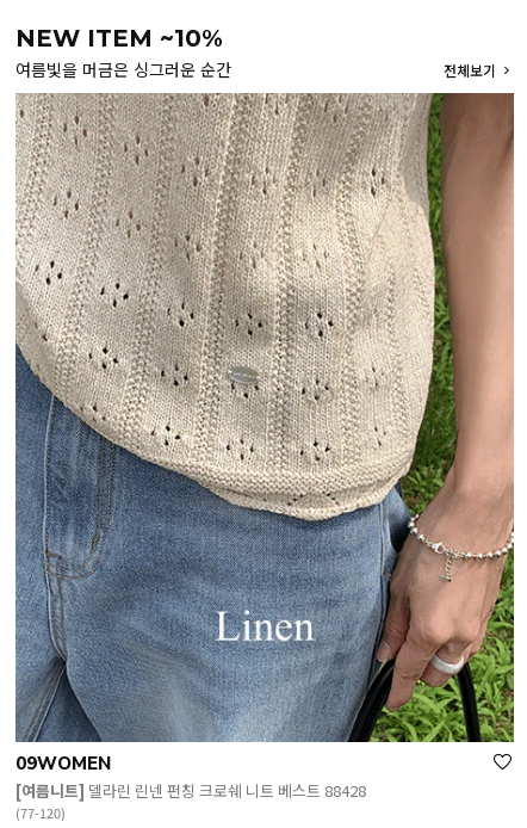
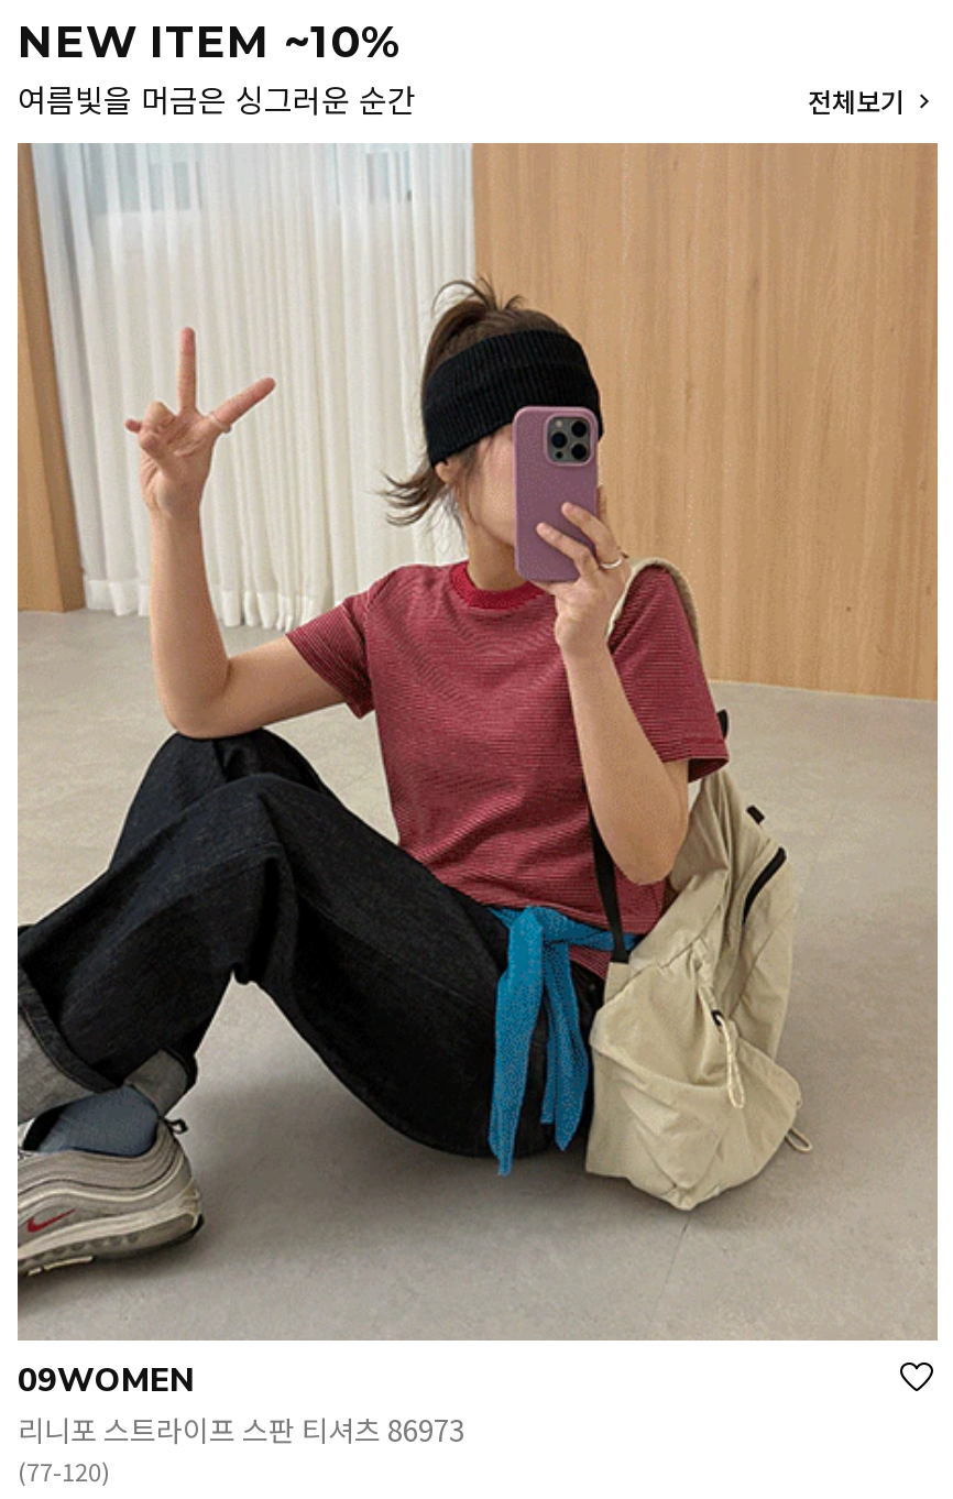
- [image]
- [여름니트] 델라린 린넨 펀칭 크로쉐 니트 베스트 88428
+ [image]
+ 리니포 스트라이프 스판 티셔츠 86973
